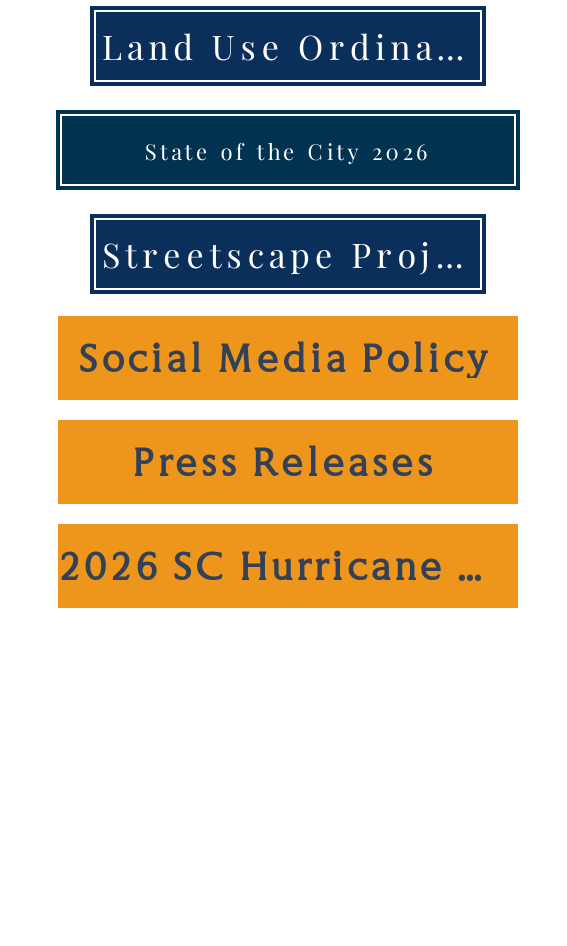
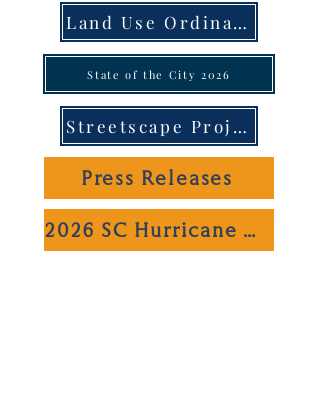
- Social Media Policy
